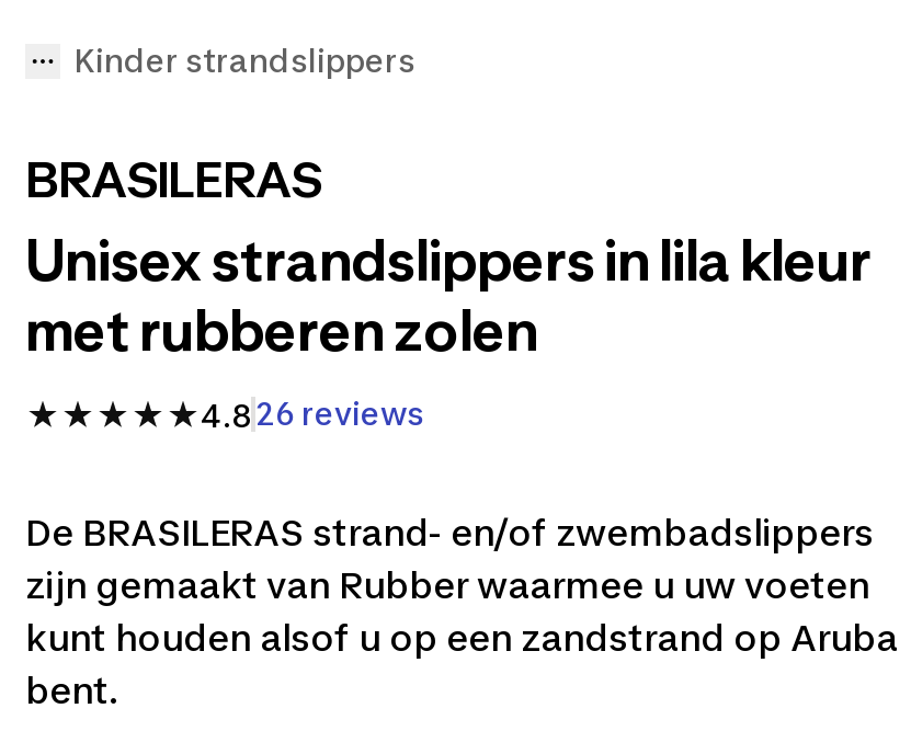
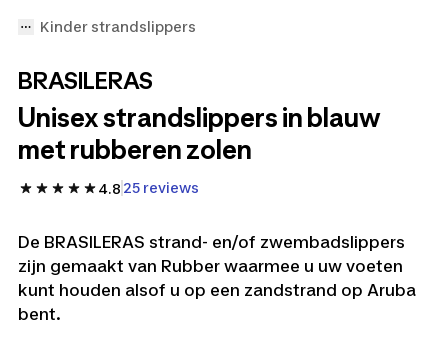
- Unisex strandslippers in lila kleur
+ Unisex strandslippers in blauw

- 4.8 26 reviews
+ 4.8 25 reviews
